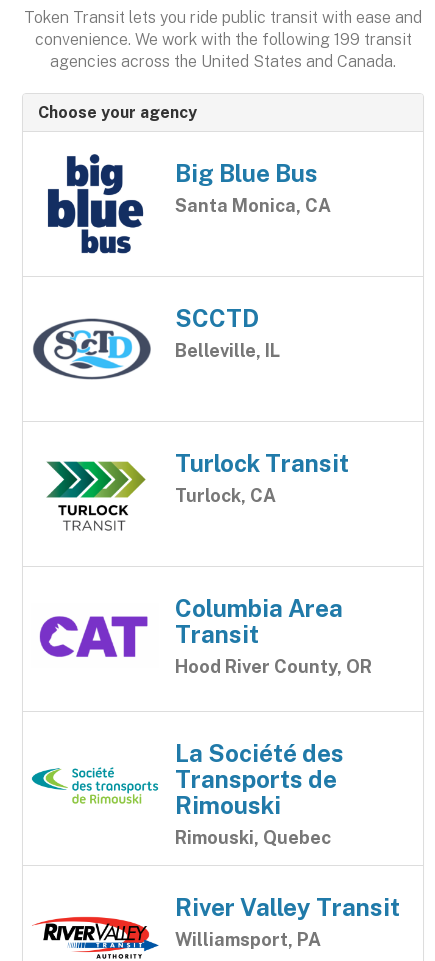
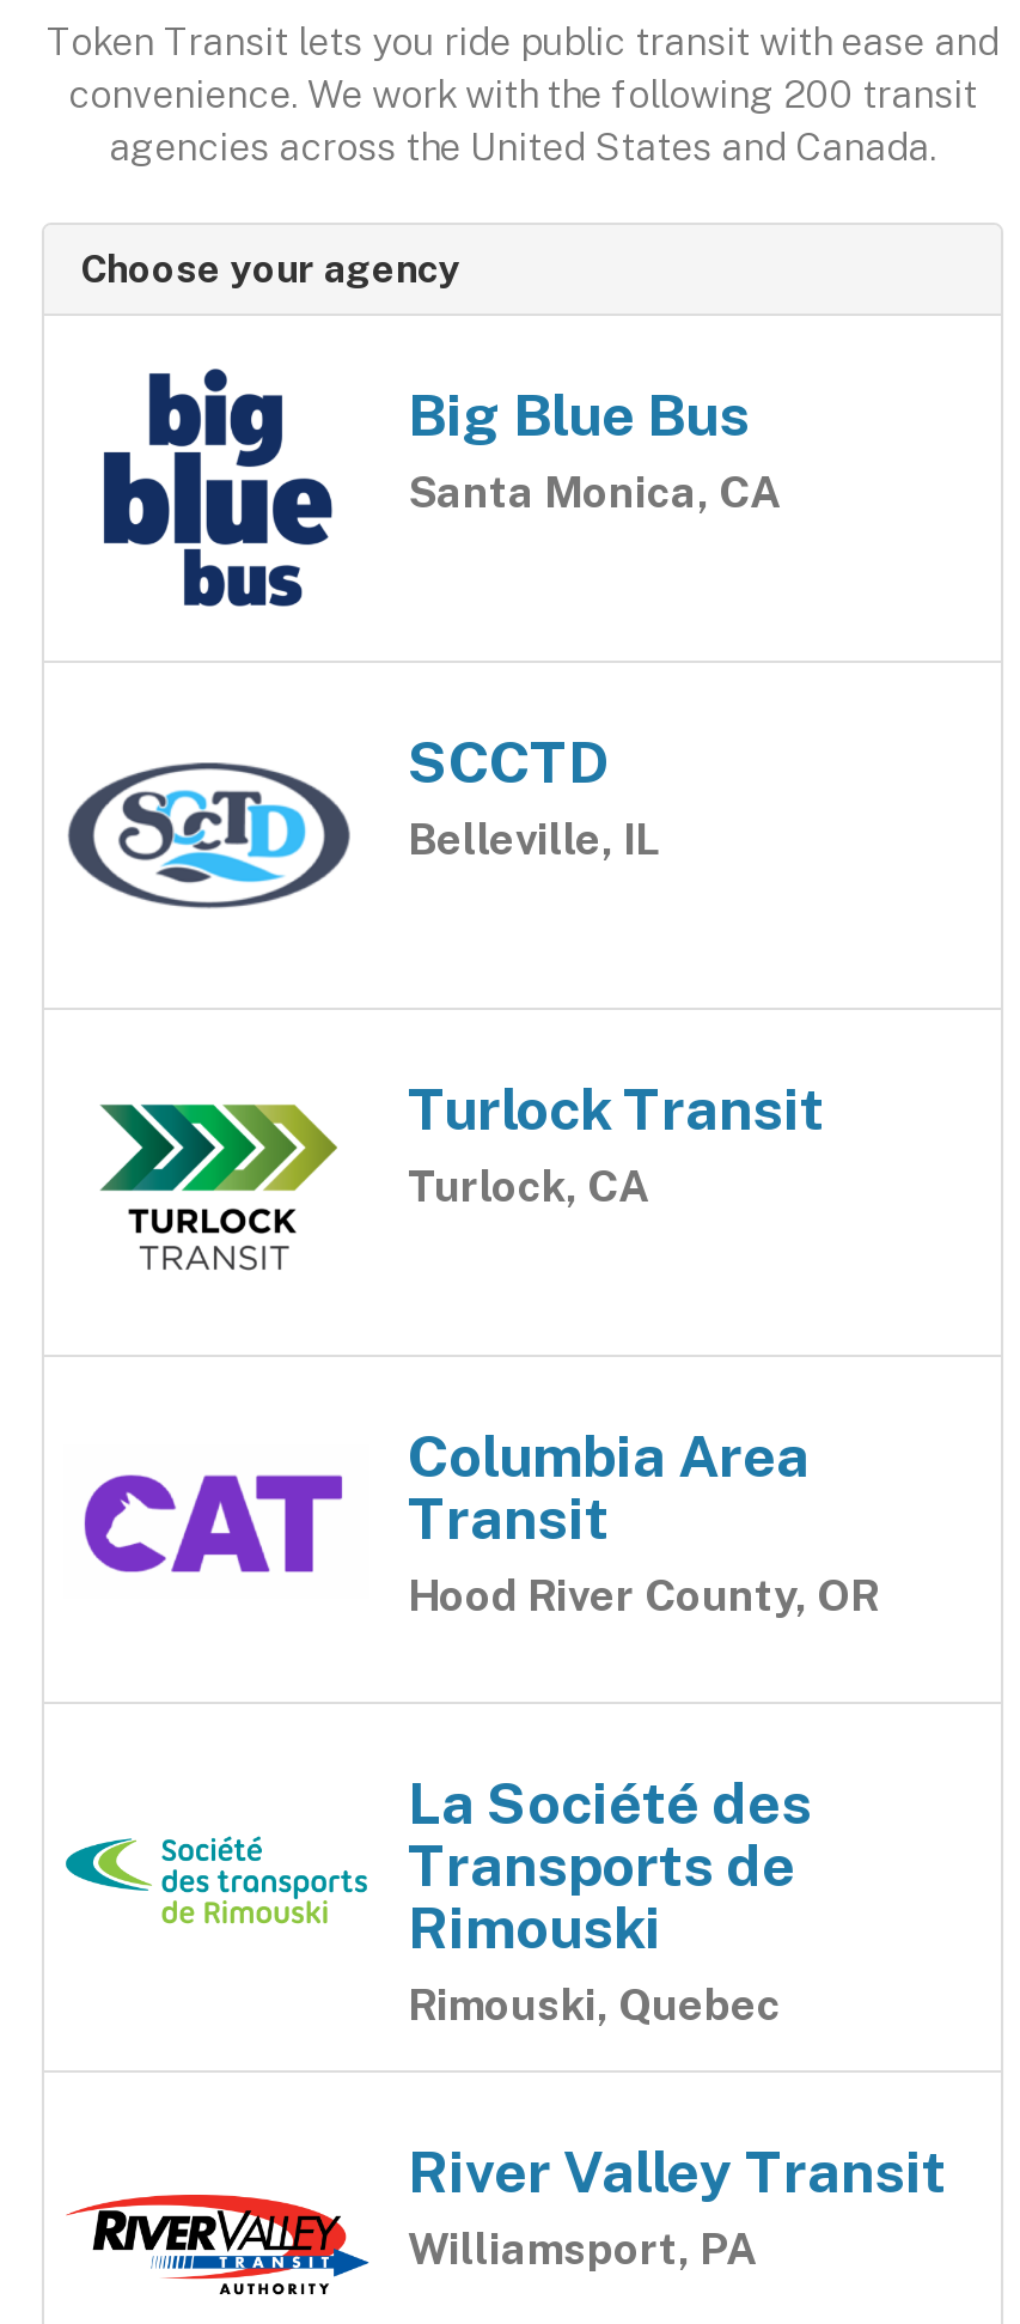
- convenience. We work with the following 199 transit
+ convenience. We work with the following 200 transit
